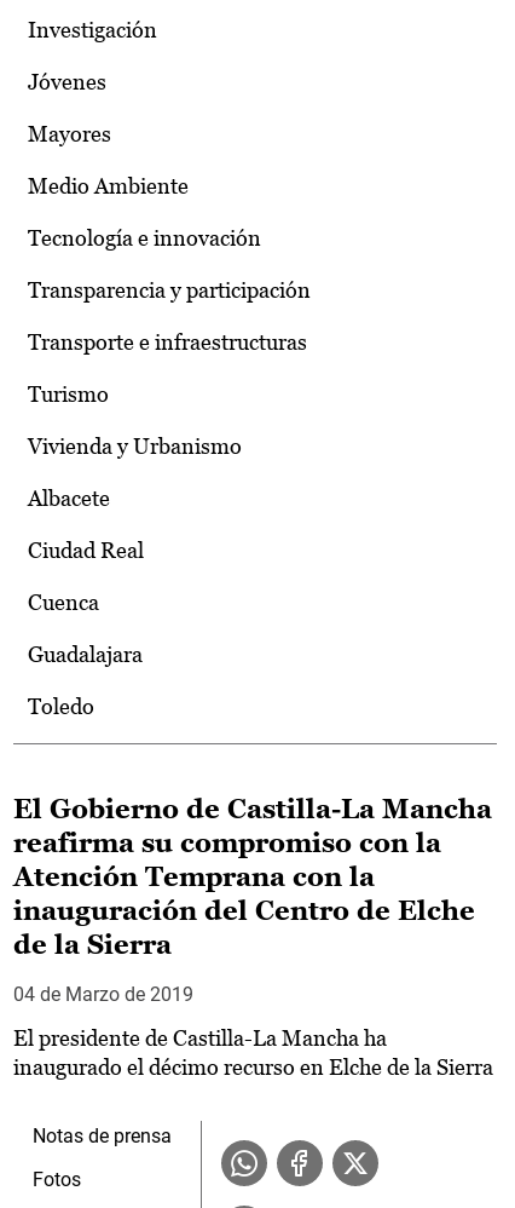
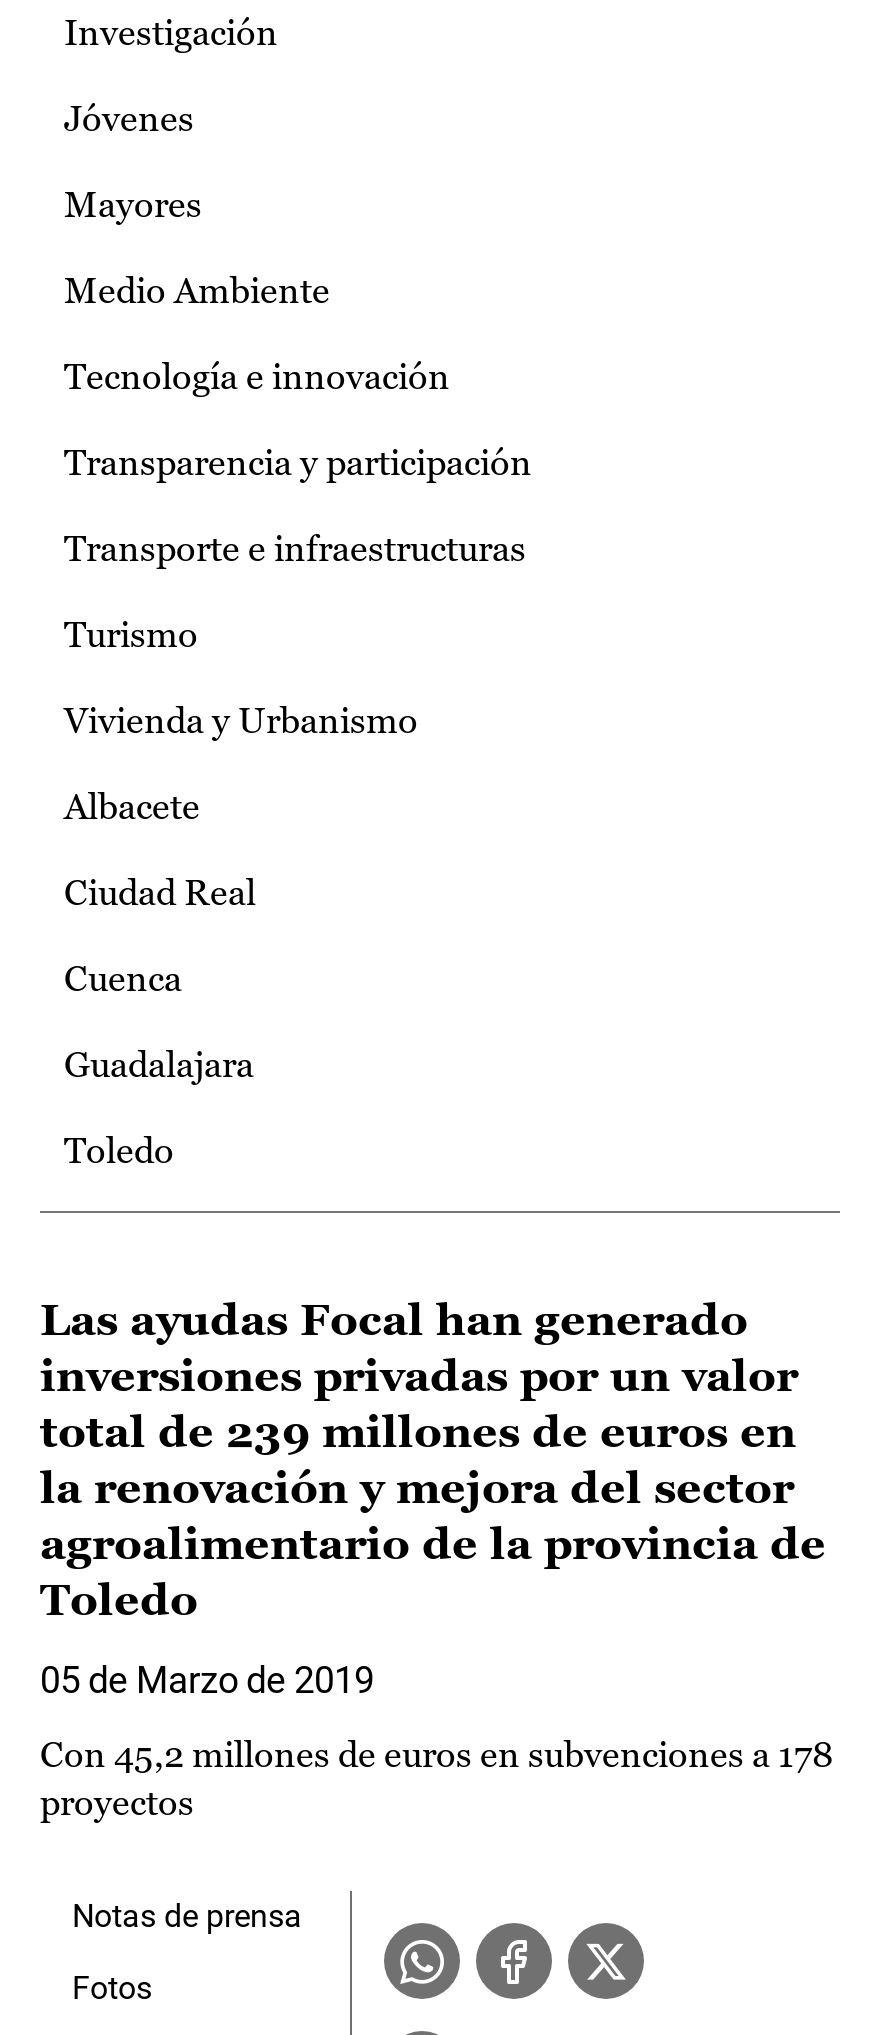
- El Gobierno de Castilla-La Mancha
- reafirma su compromiso con la
- Atención Temprana con la
- inauguración del Centro de Elche
- de la Sierra
+ Las ayudas Focal han generado
+ inversiones privadas por un valor
+ total de 239 millones de euros en
+ la renovación y mejora del sector
+ agroalimentario de la provincia de
+ Toledo

- 04 de Marzo de 2019
+ 05 de Marzo de 2019

- El presidente de Castilla-La Mancha ha
- inaugurado el décimo recurso en Elche de la Sierra
+ Con 45,2 millones de euros en subvenciones a 178
+ proyectos
